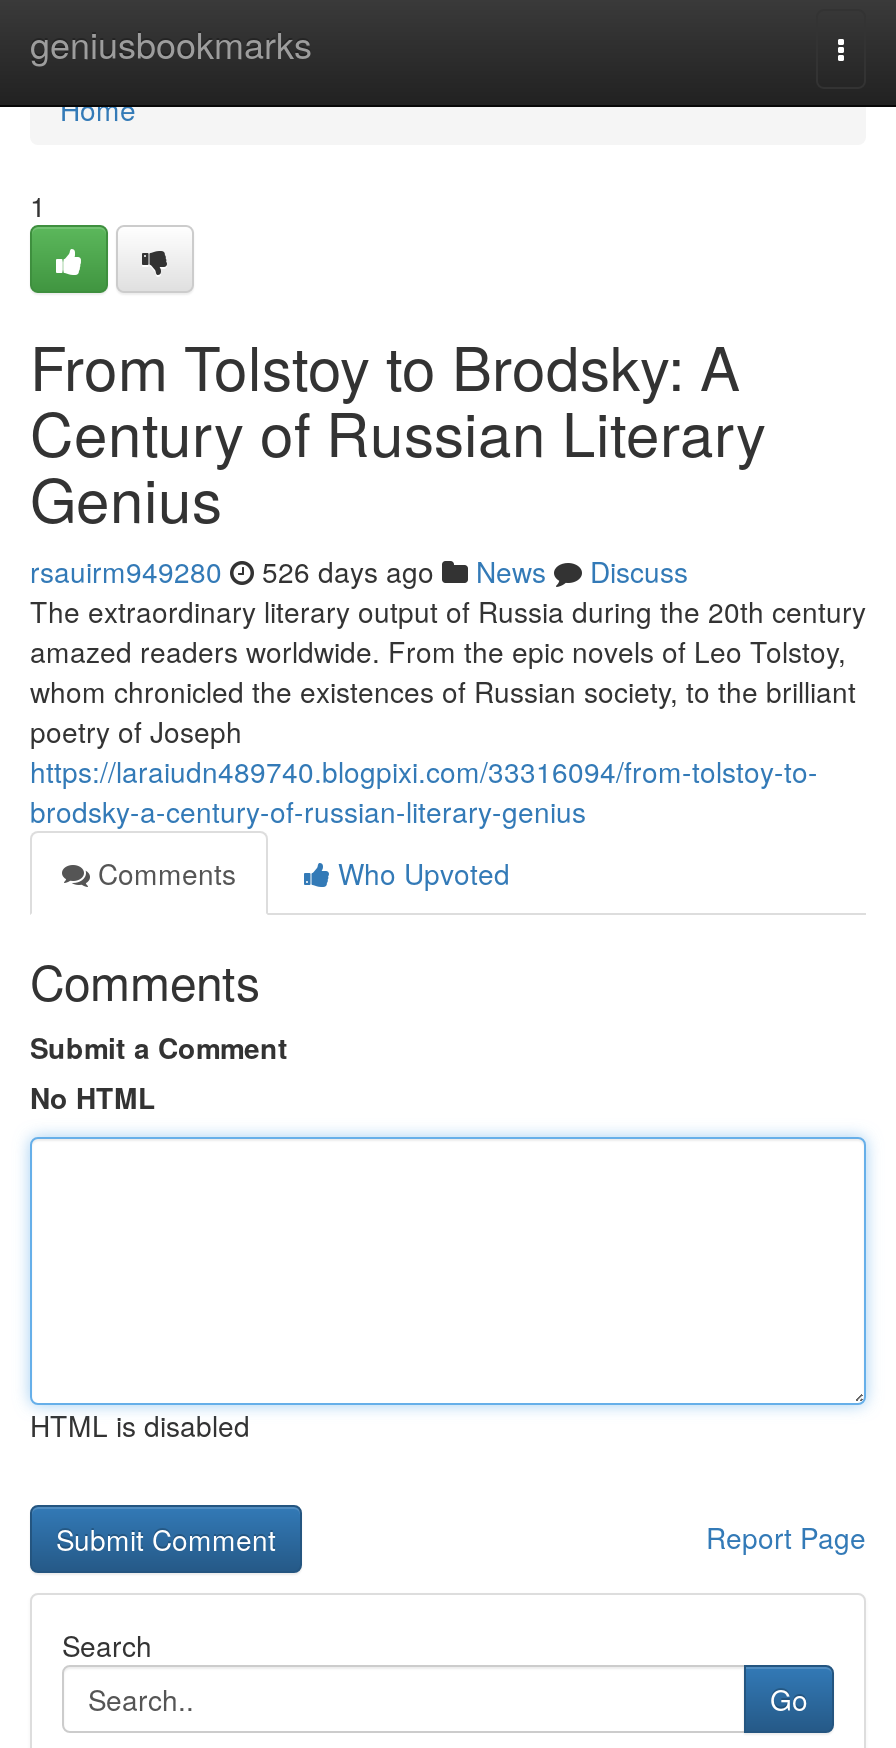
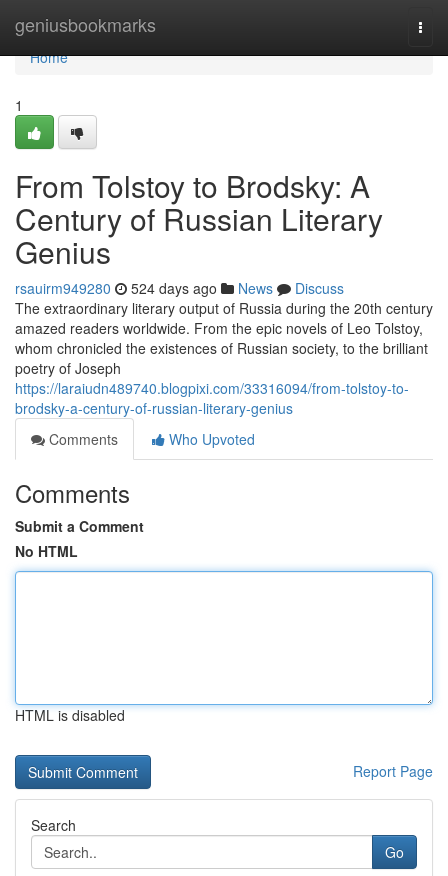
- rsauirm949280 526 days ago News Discuss
+ rsauirm949280 524 days ago News Discuss
